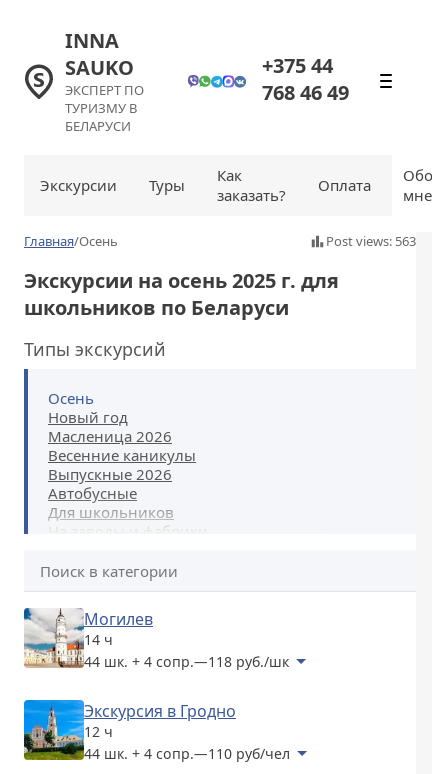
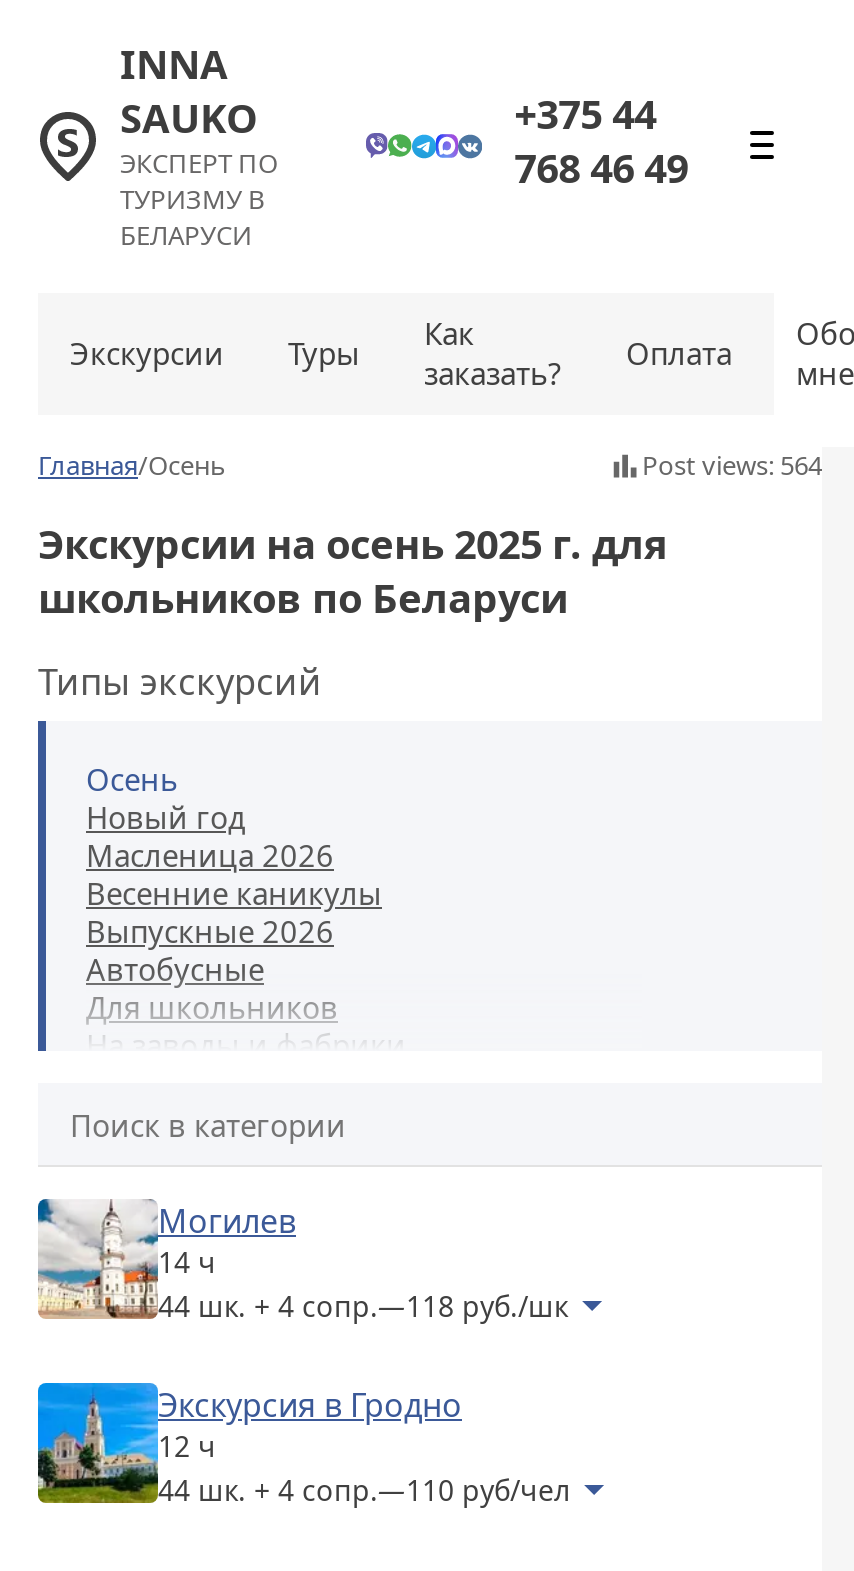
- Post views: 563
+ Post views: 564
